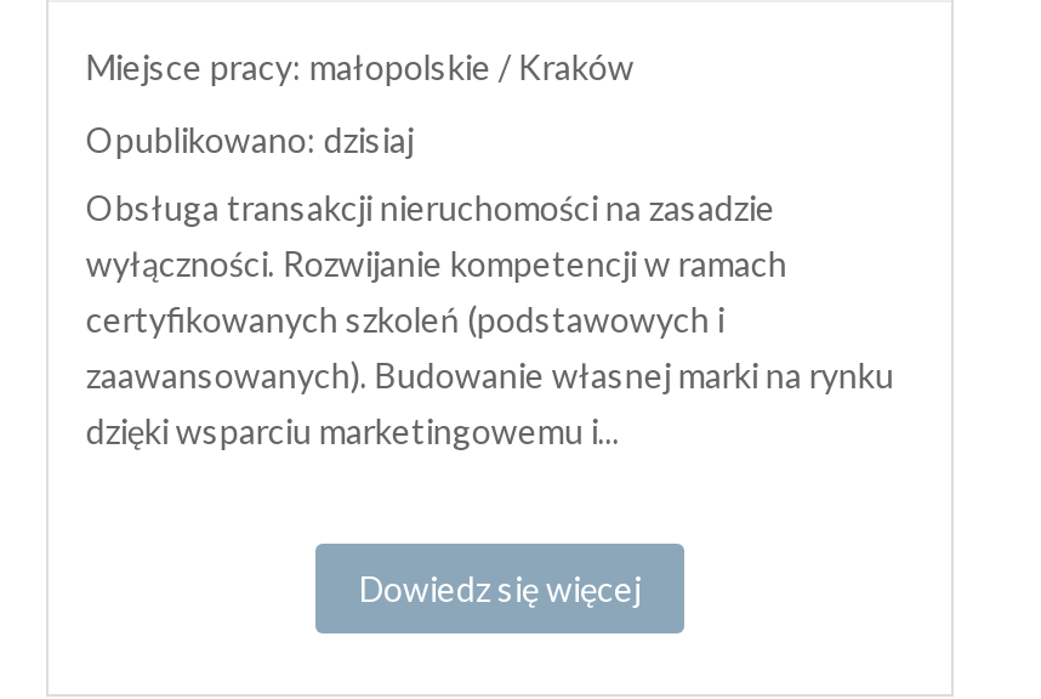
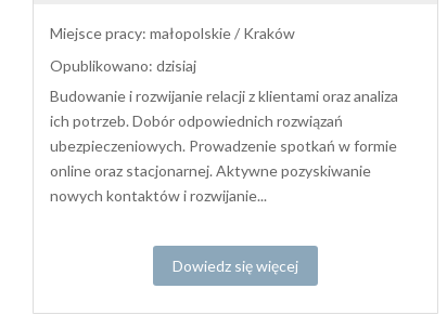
- Obsługa transakcji nieruchomości na zasadzie
- wyłączności. Rozwijanie kompetencji w ramach
- certyfikowanych szkoleń (podstawowych i
- zaawansowanych). Budowanie własnej marki na rynku
- dzięki wsparciu marketingowemu i...
+ Budowanie i rozwijanie relacji z klientami oraz analiza
+ ich potrzeb. Dobór odpowiednich rozwiązań
+ ubezpieczeniowych. Prowadzenie spotkań w formie
+ online oraz stacjonarnej. Aktywne pozyskiwanie
+ nowych kontaktów i rozwijanie...
